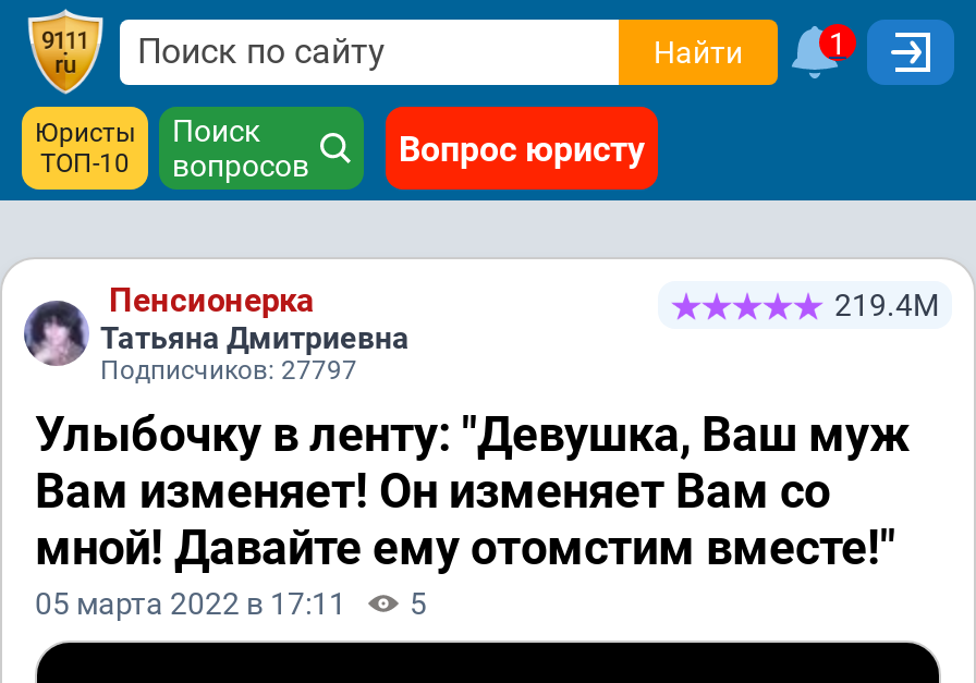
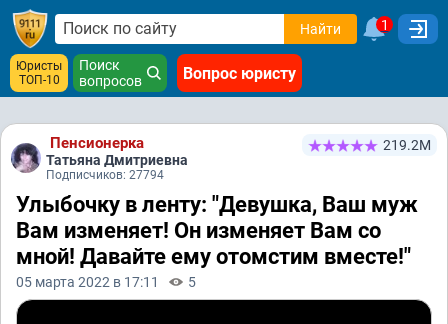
- 219.4М
+ 219.2М

- Подписчиков: 27797
+ Подписчиков: 27794
